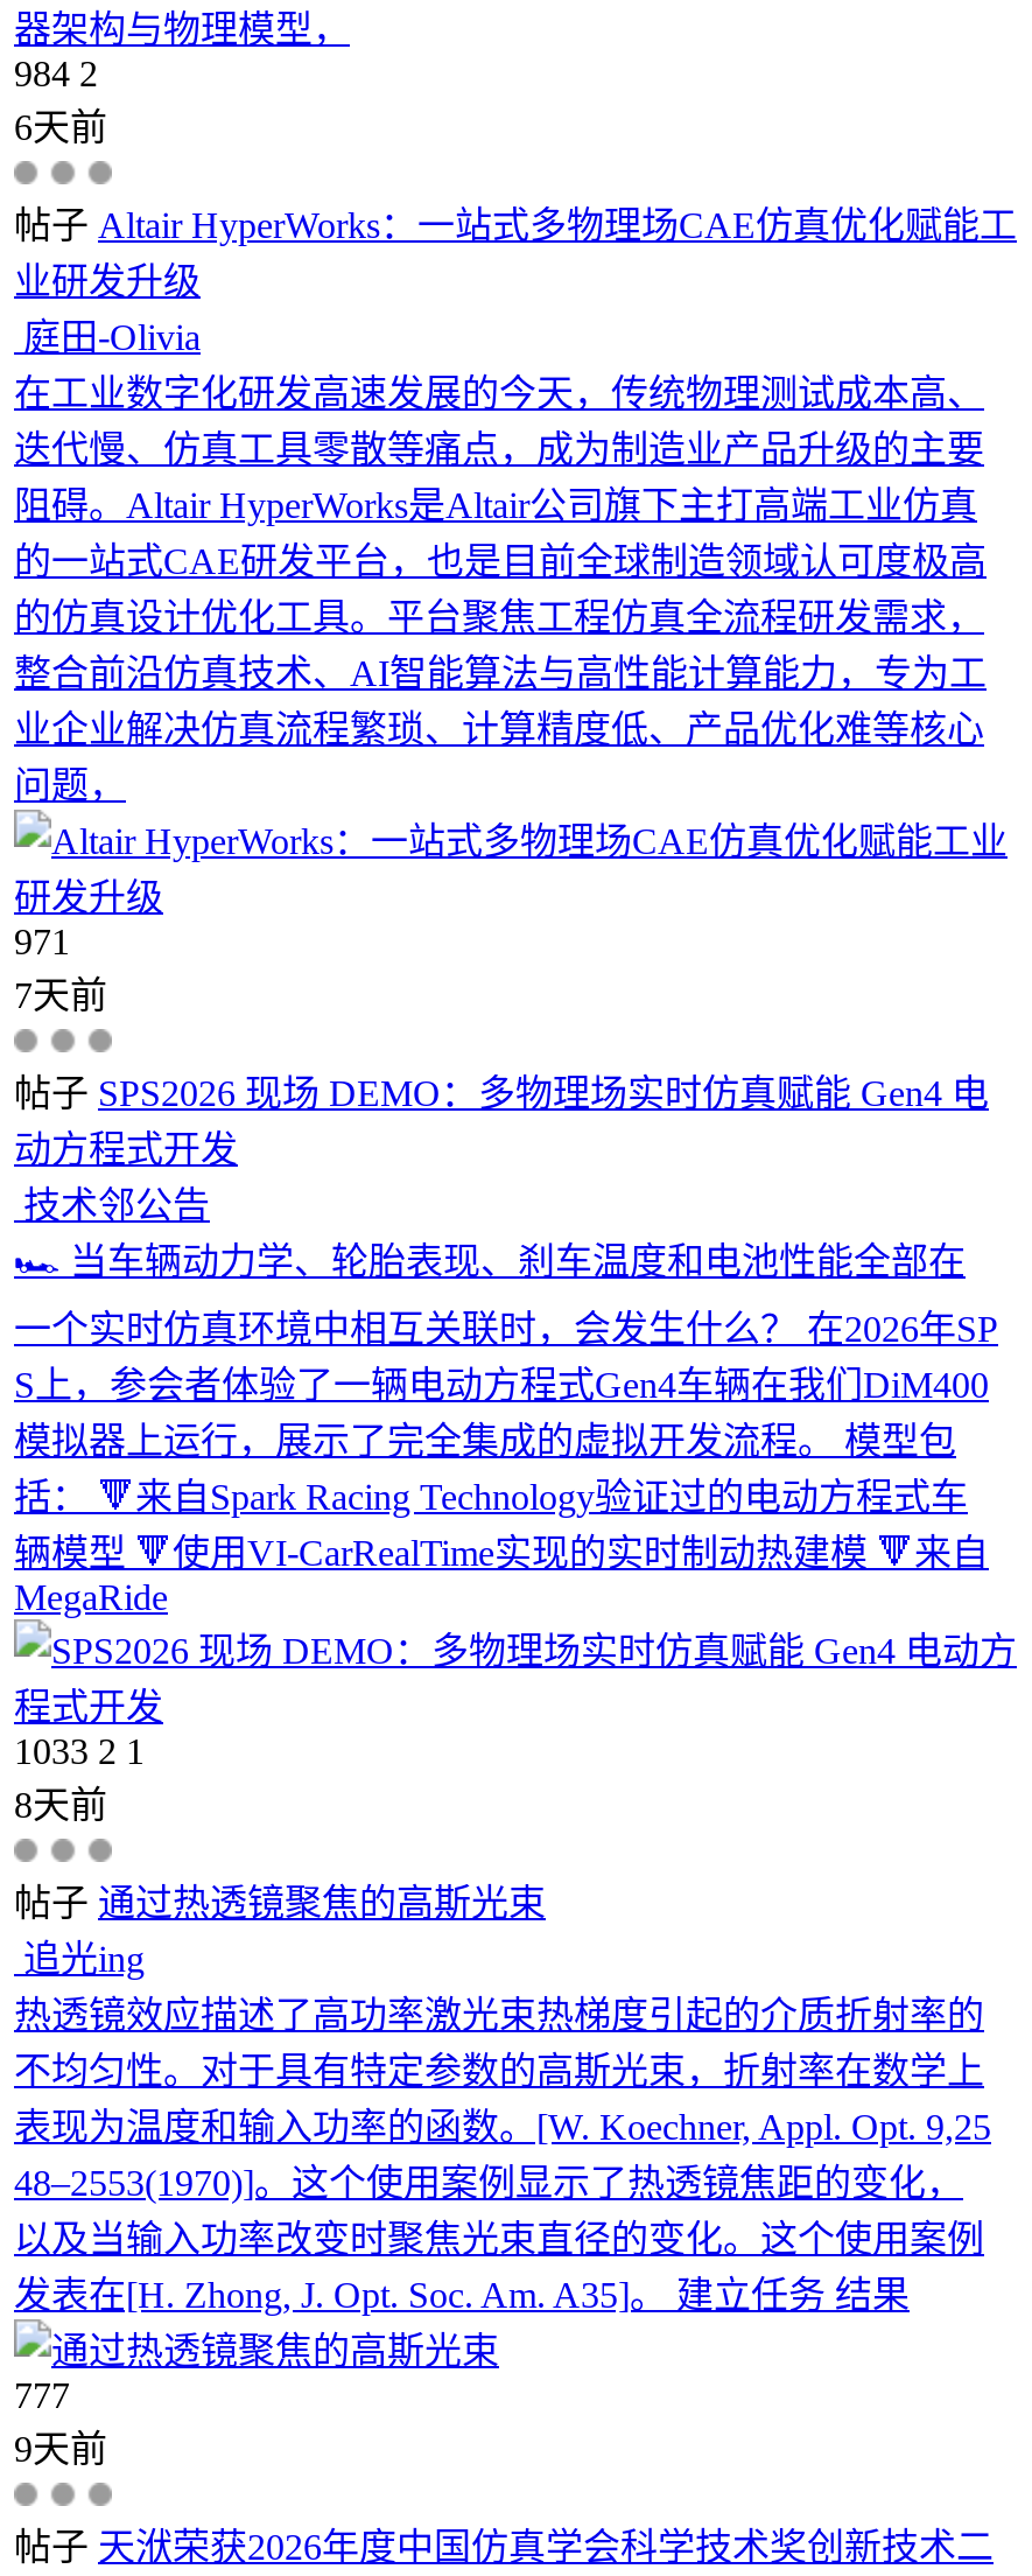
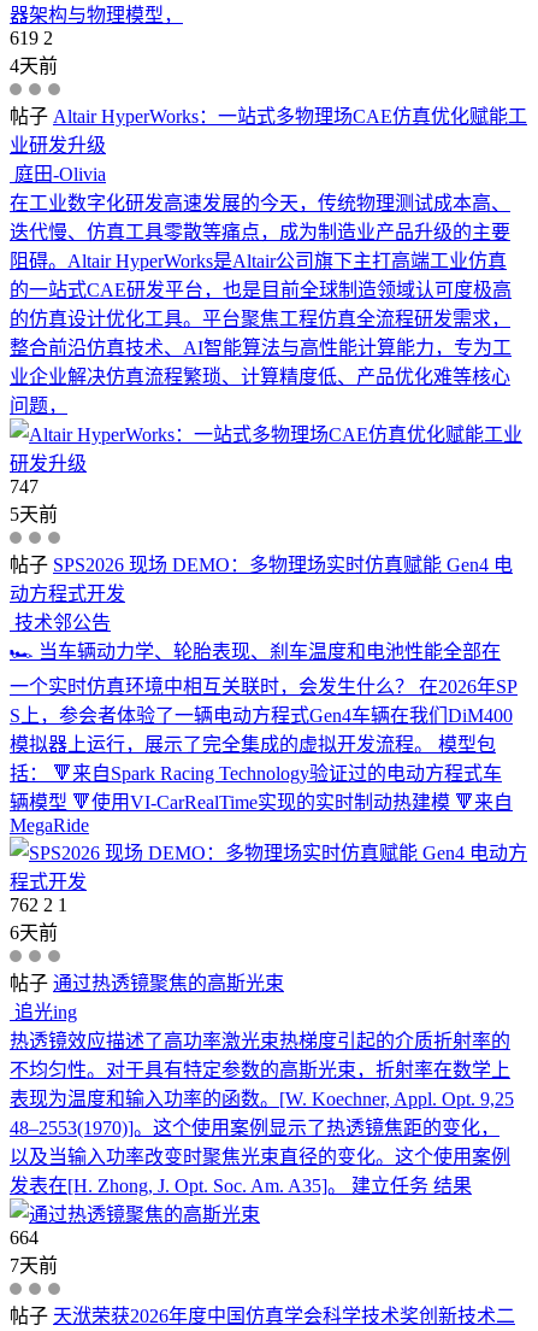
- 984 2
+ 619 2

- 6天前
+ 4天前

- 971
+ 747

- 7天前
+ 5天前

- 1033 2 1
+ 762 2 1

- 8天前
+ 6天前

- 777
+ 664

- 9天前
+ 7天前
